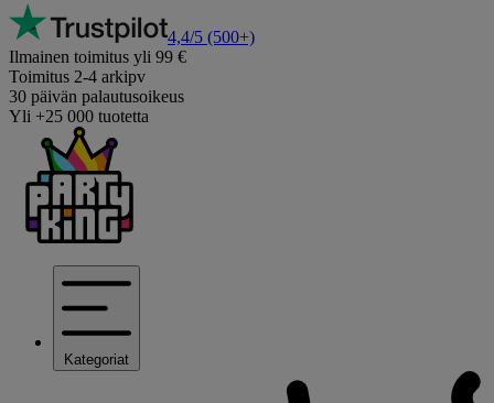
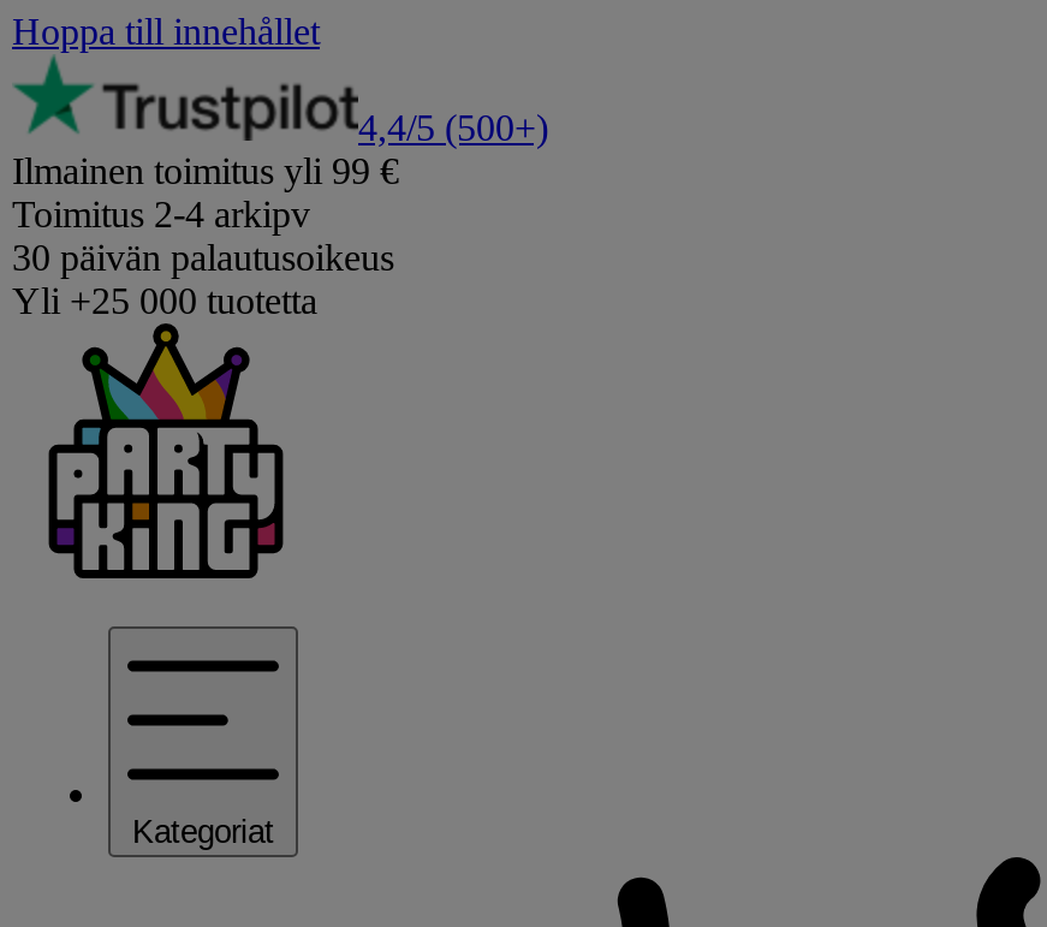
+ Hoppa till innehållet
